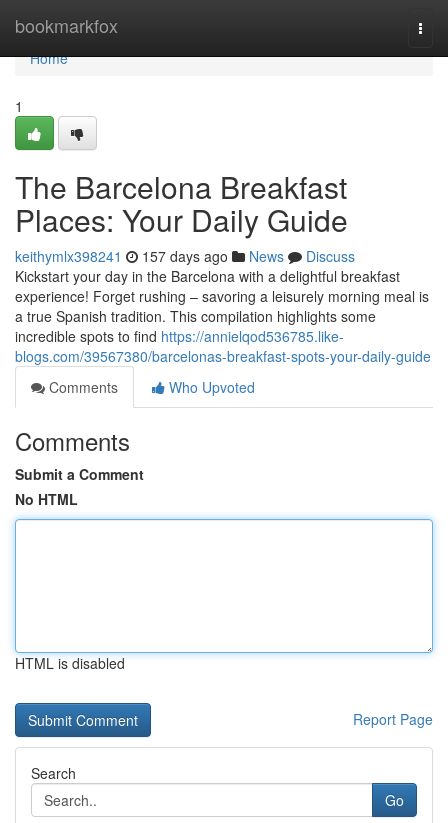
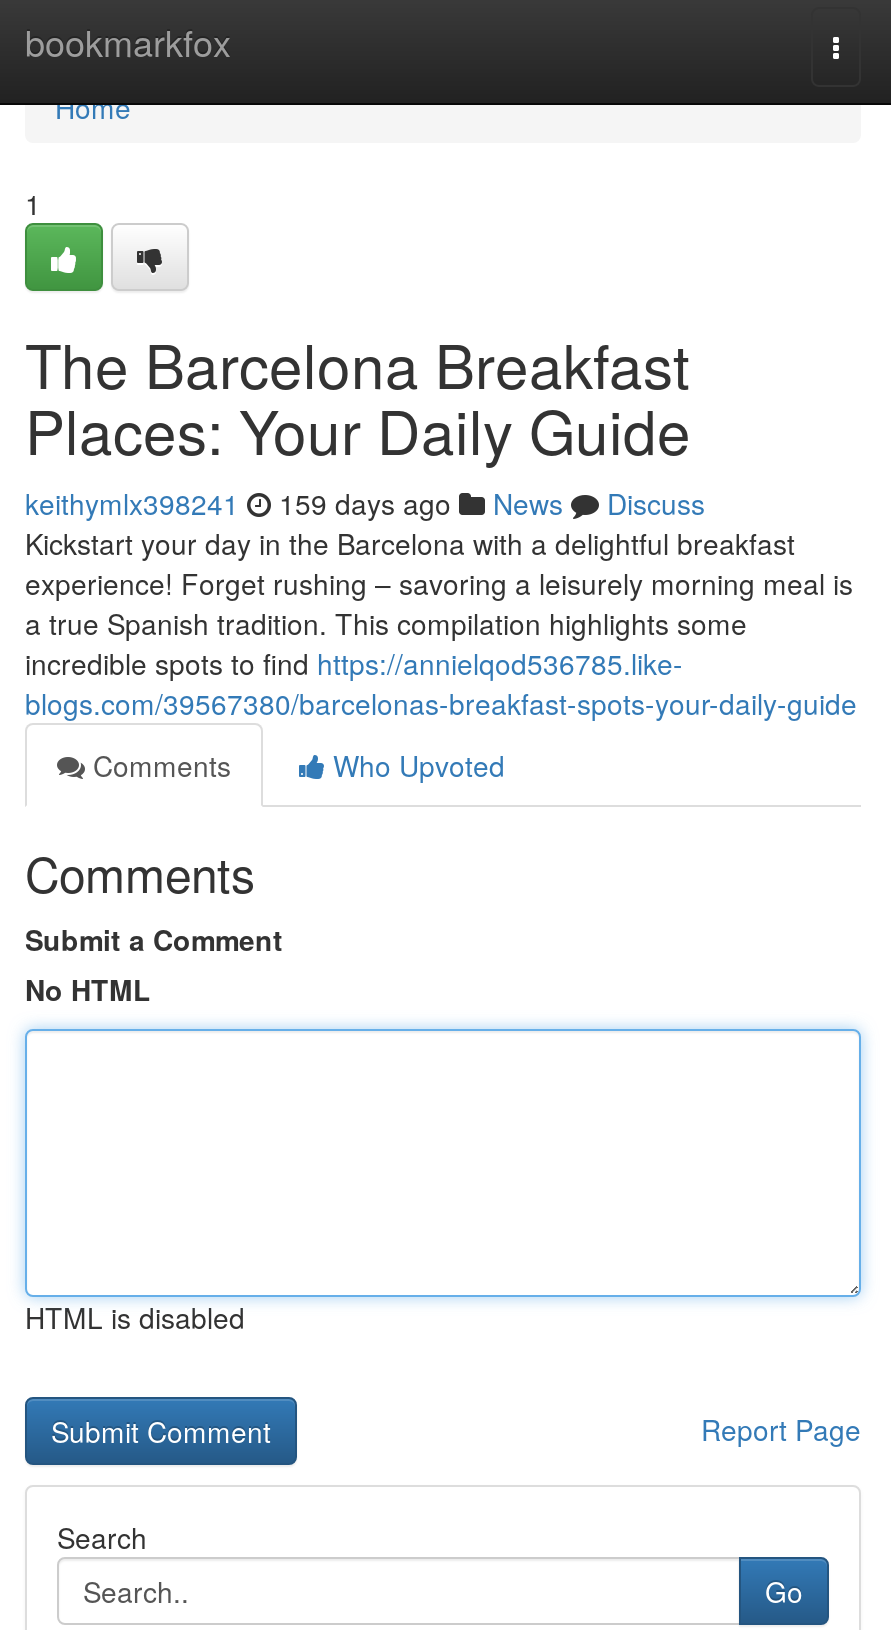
- keithymlx398241 157 days ago News Discuss
+ keithymlx398241 159 days ago News Discuss
